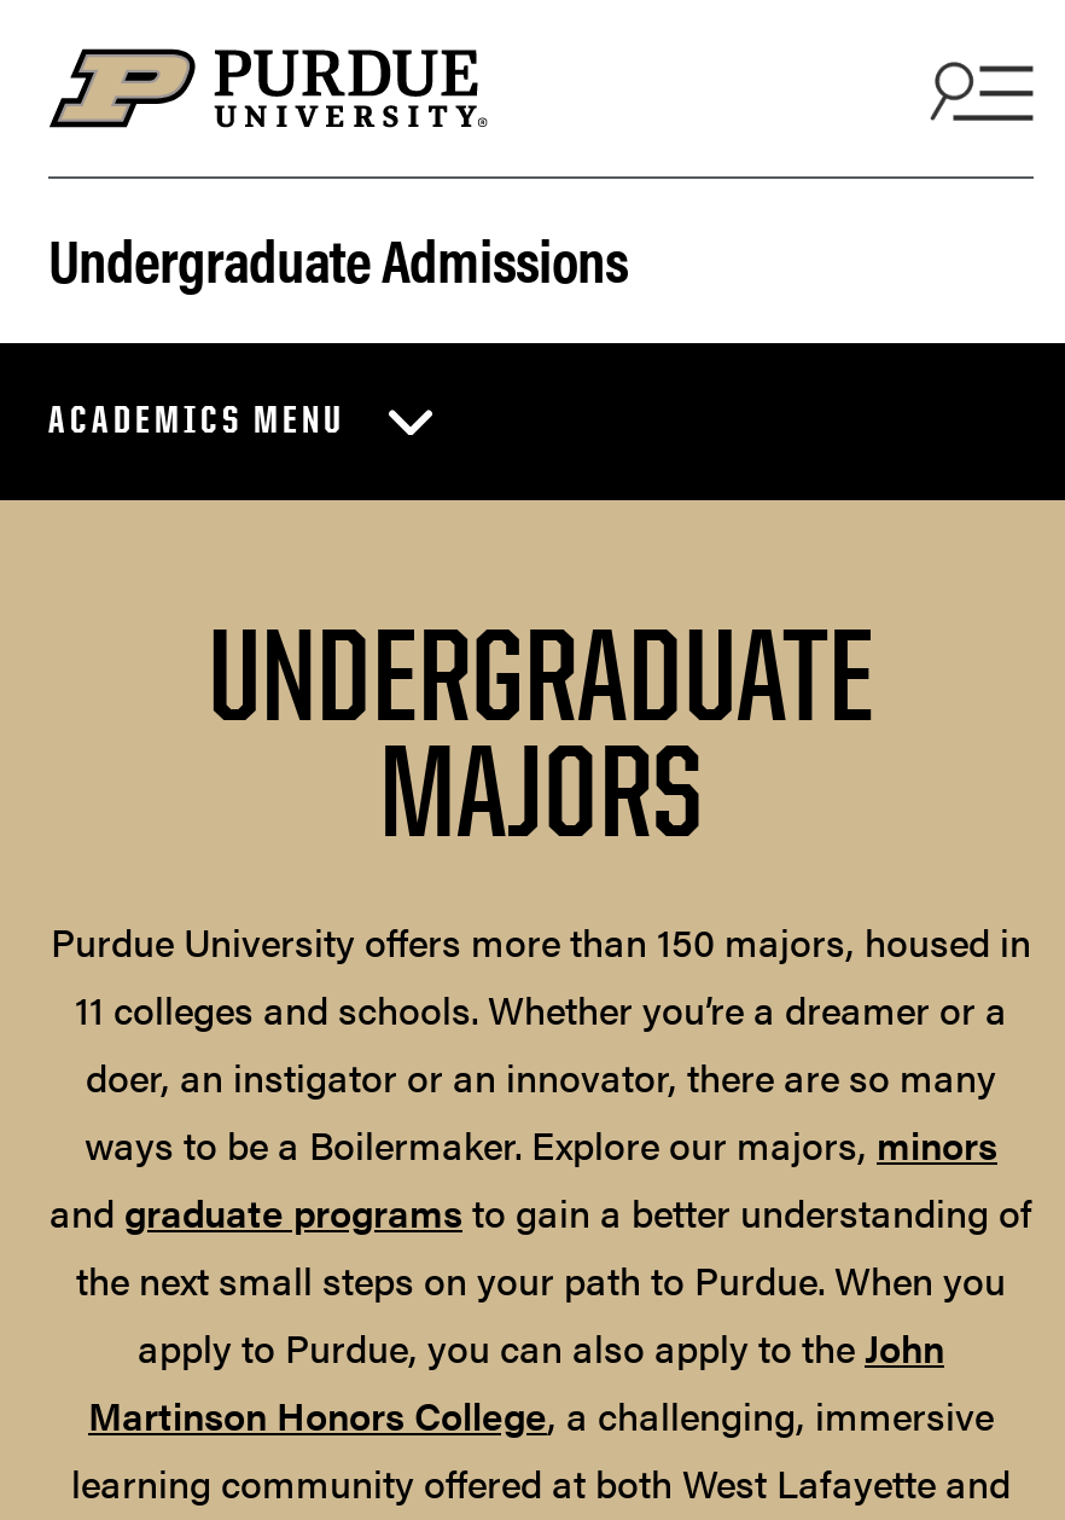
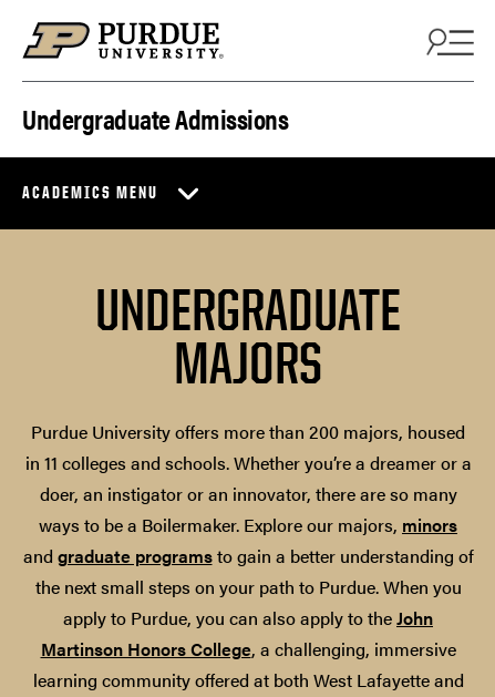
- Purdue University offers more than 150 majors, housed in
- 11 colleges and schools. Whether you’re a dreamer or a
+ Purdue University offers more than 200 majors, housed
+ in 11 colleges and schools. Whether you’re a dreamer or a
